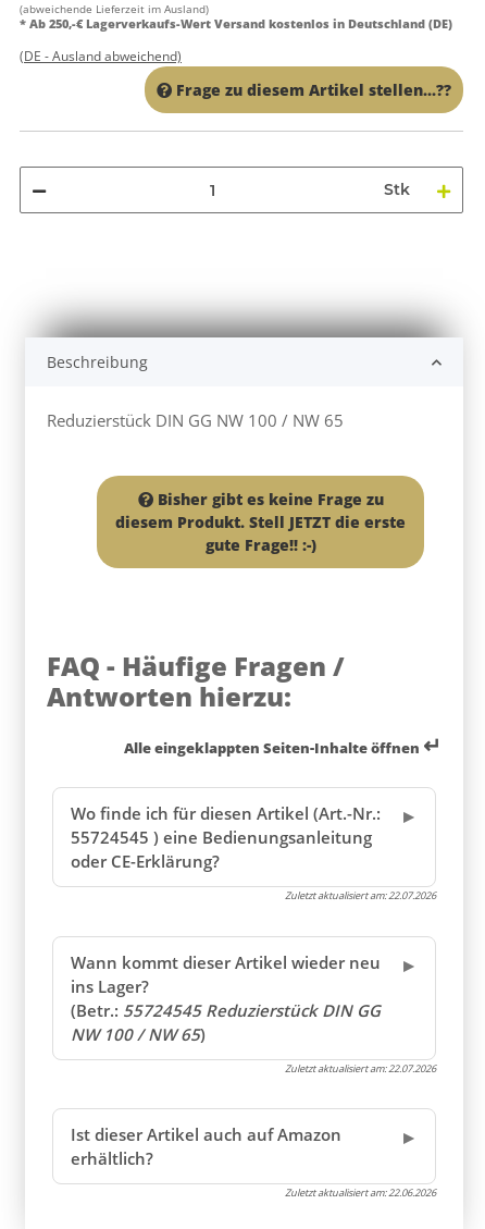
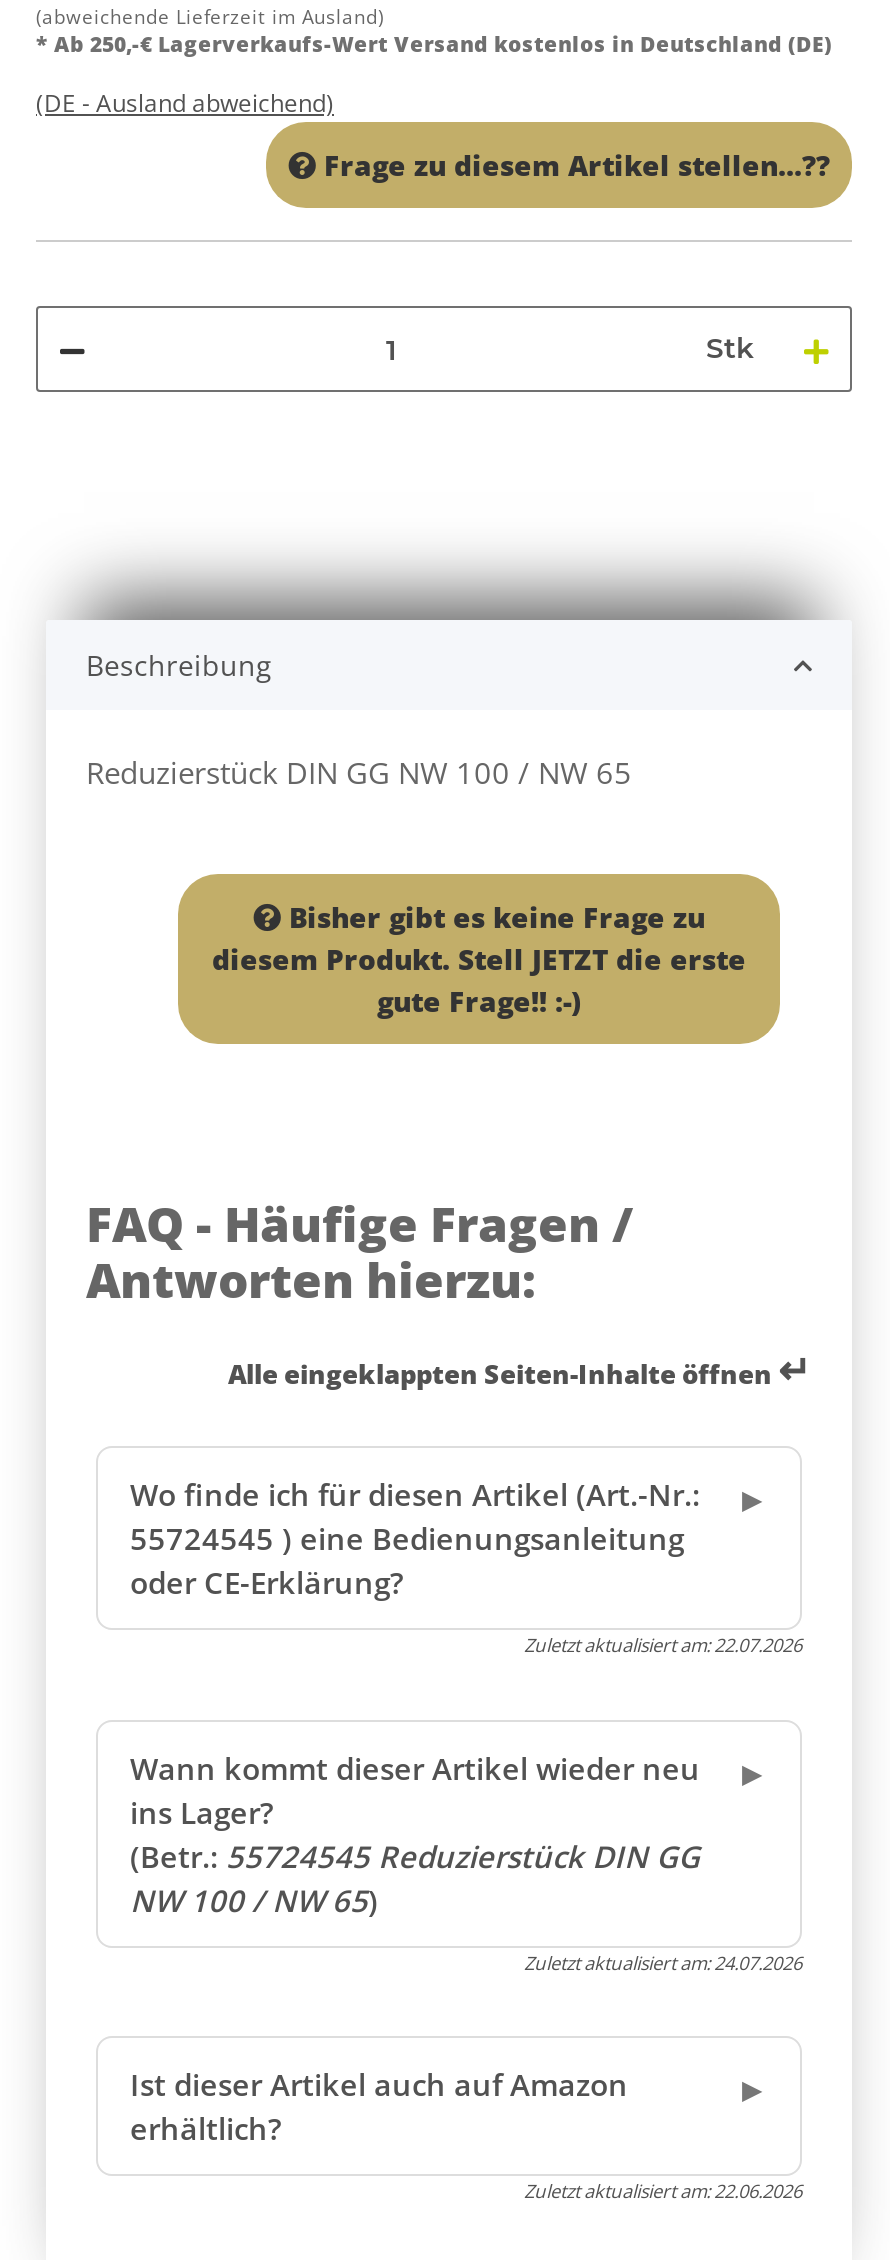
- Zuletzt aktualisiert am:22.07.2026
+ Zuletzt aktualisiert am:24.07.2026
